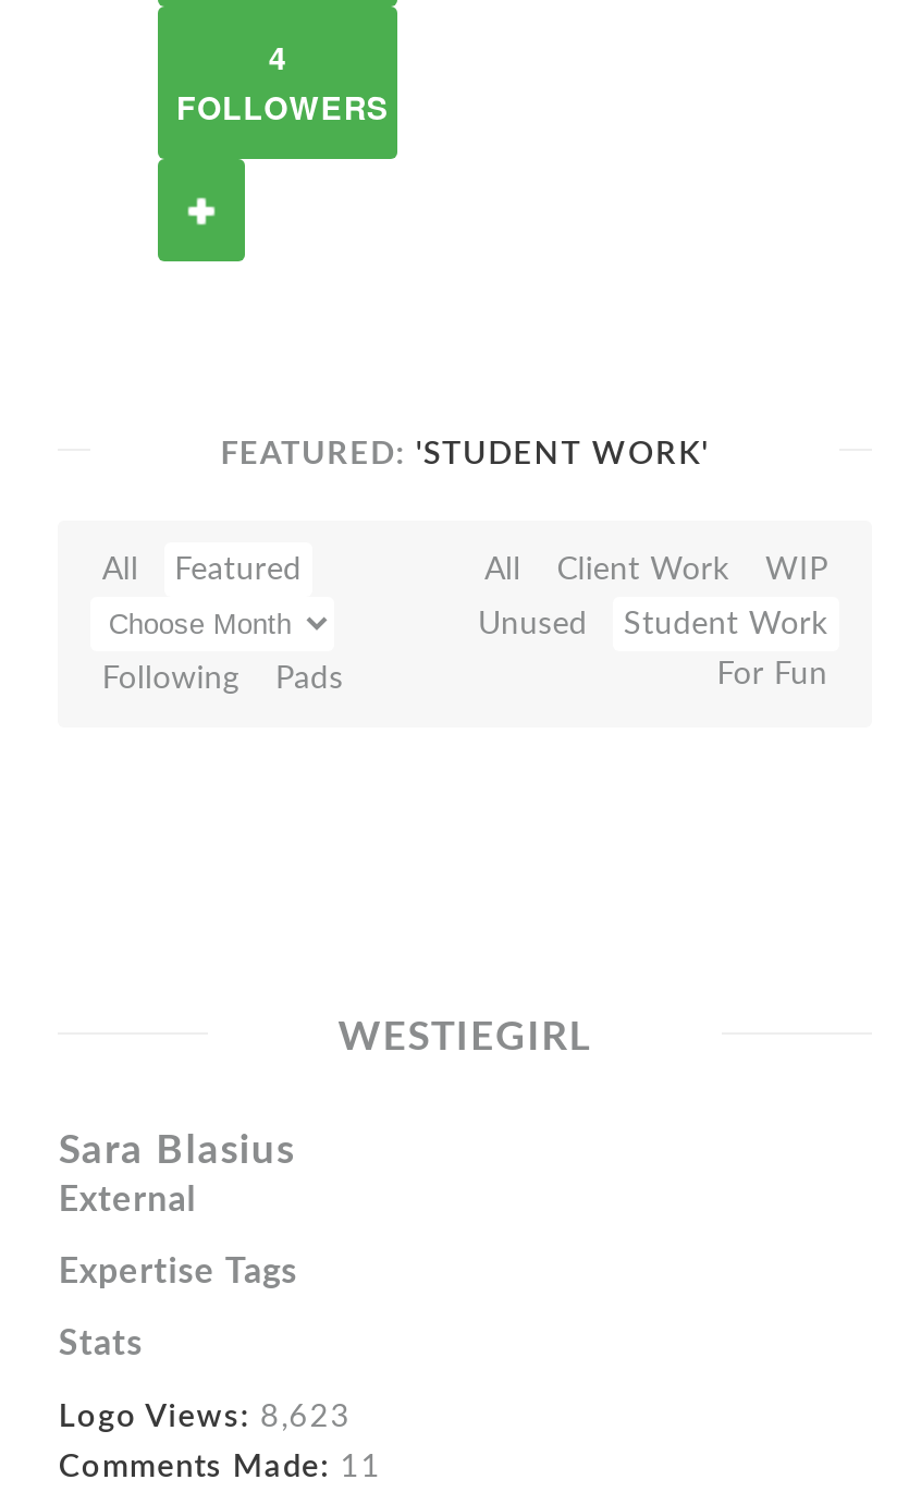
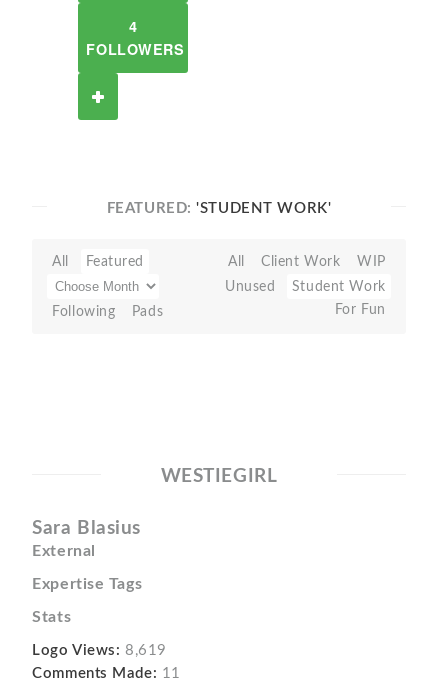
- Logo Views: 8,623
+ Logo Views: 8,619
